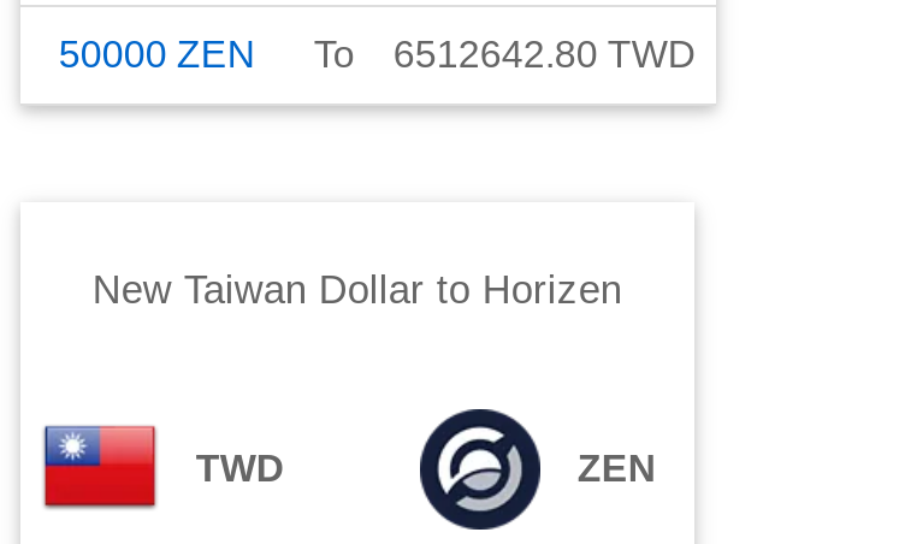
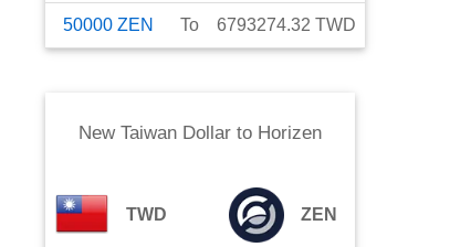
- 50000 ZEN To 6512642.80 TWD
+ 50000 ZEN To 6793274.32 TWD
